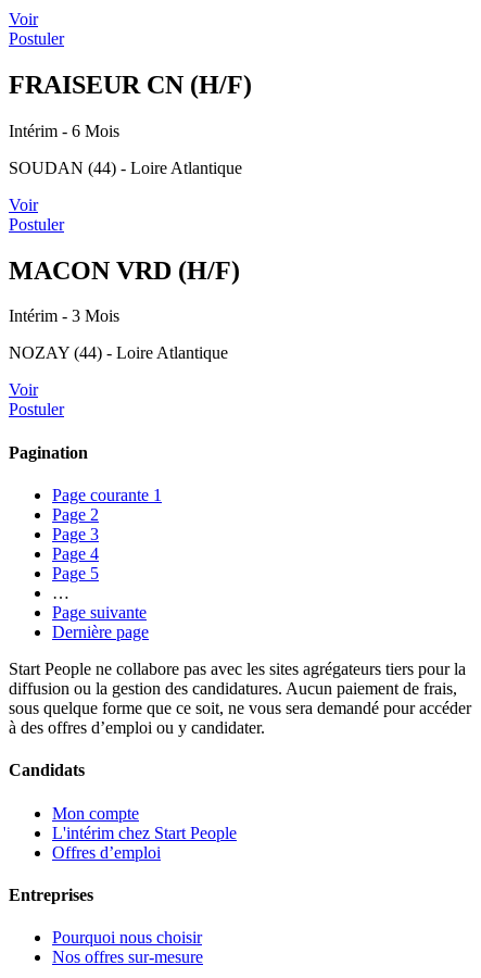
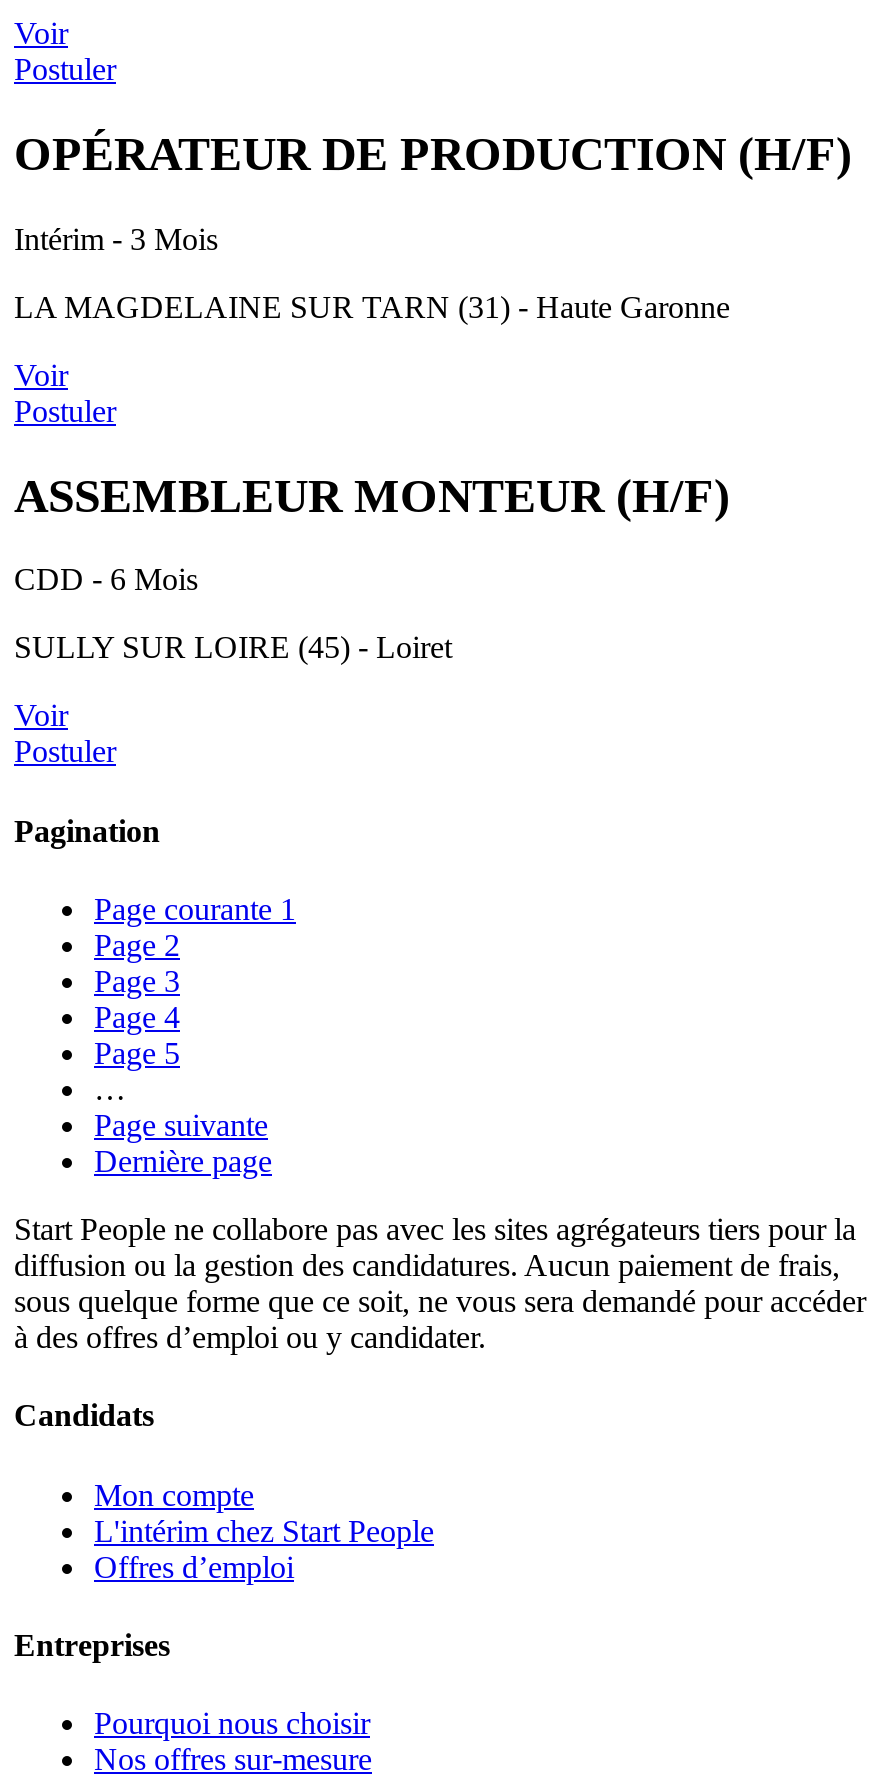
- FRAISEUR CN (H/F)
+ OPÉRATEUR DE PRODUCTION (H/F)

- Intérim - 6 Mois
+ Intérim - 3 Mois

- SOUDAN (44) - Loire Atlantique
+ LA MAGDELAINE SUR TARN (31) - Haute Garonne

- MACON VRD (H/F)
+ ASSEMBLEUR MONTEUR (H/F)

- Intérim - 3 Mois
+ CDD - 6 Mois

- NOZAY (44) - Loire Atlantique
+ SULLY SUR LOIRE (45) - Loiret
